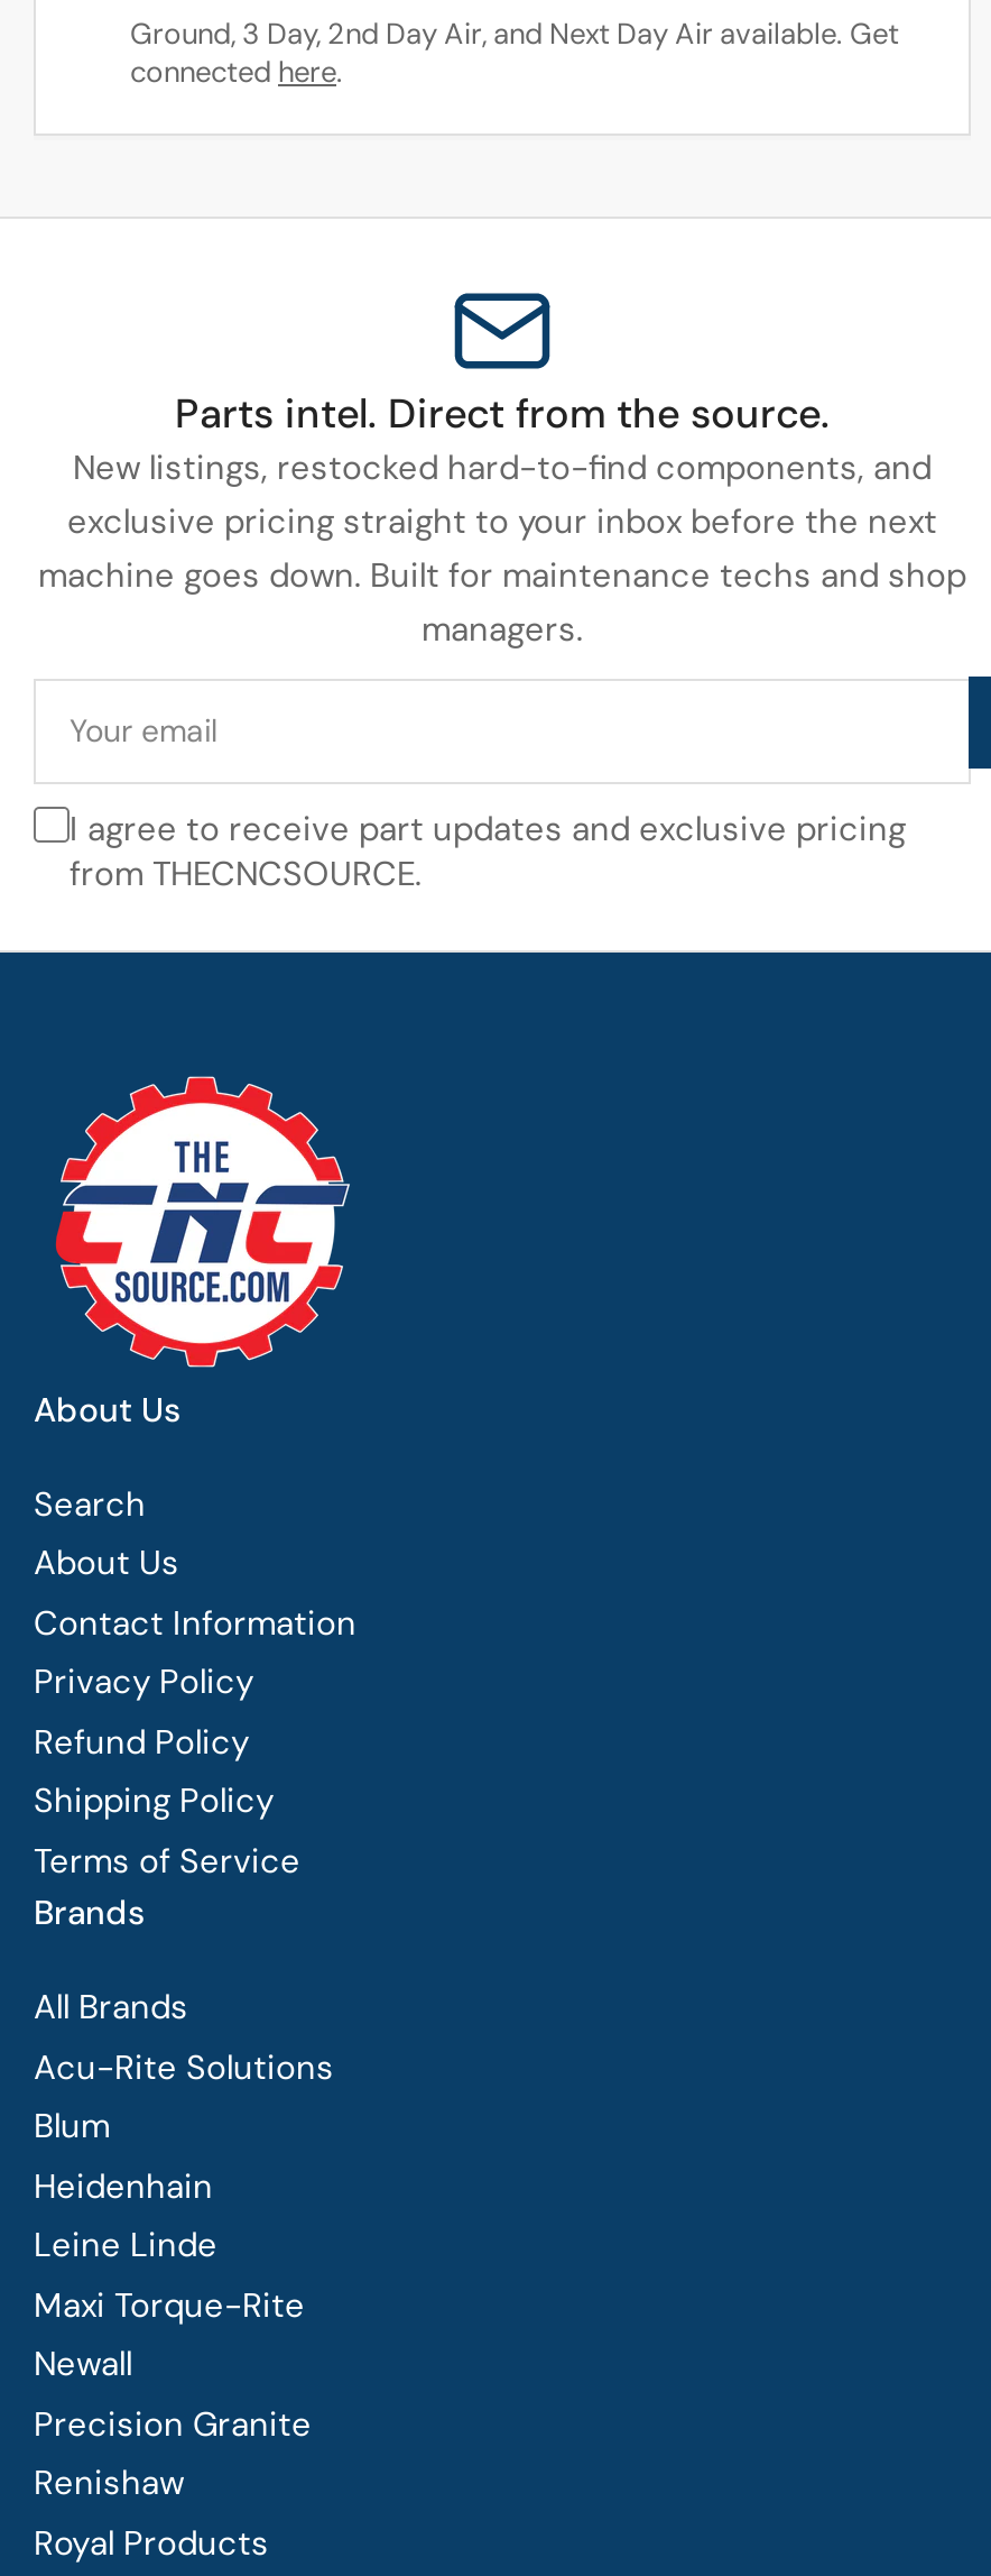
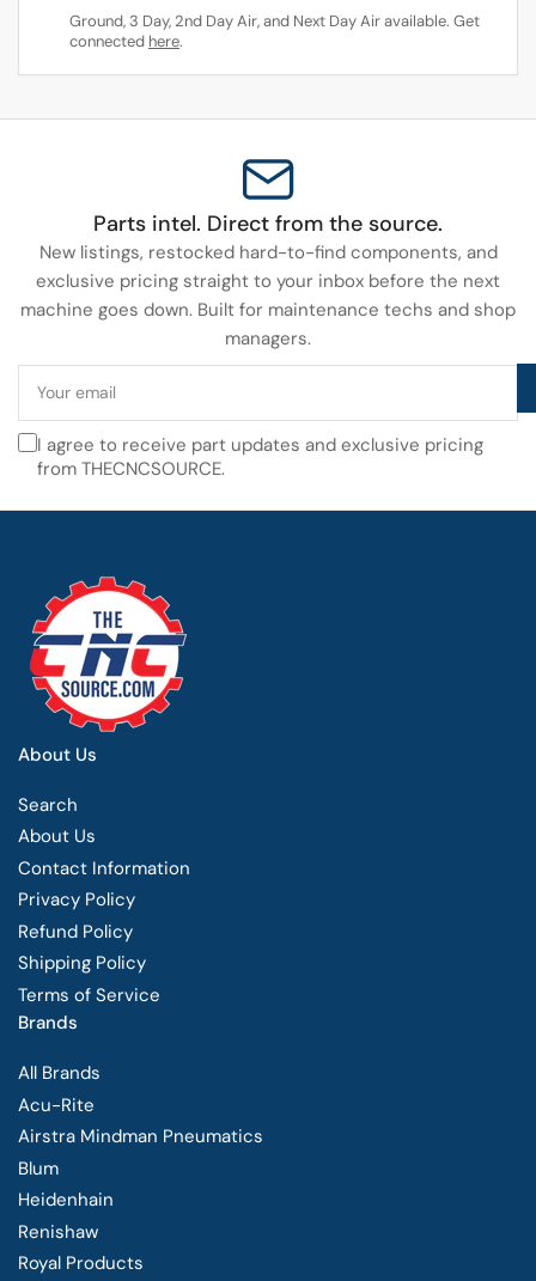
- Acu-Rite Solutions
+ Acu-Rite
+ Airstra Mindman Pneumatics

moved down: Blum | Heidenhain

- Leine Linde
- Maxi Torque-Rite
- Newall
- Precision Granite
